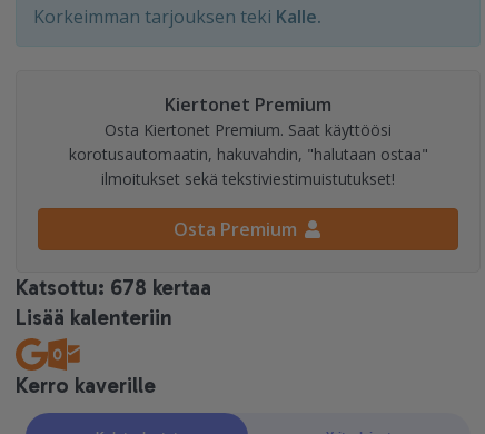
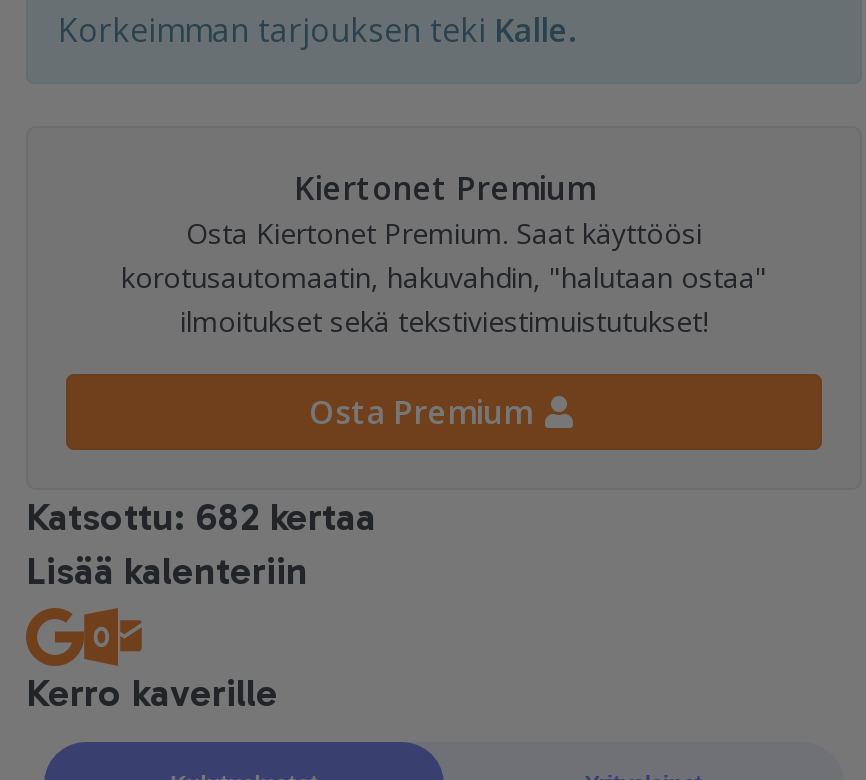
- Katsottu: 678 kertaa
+ Katsottu: 682 kertaa
